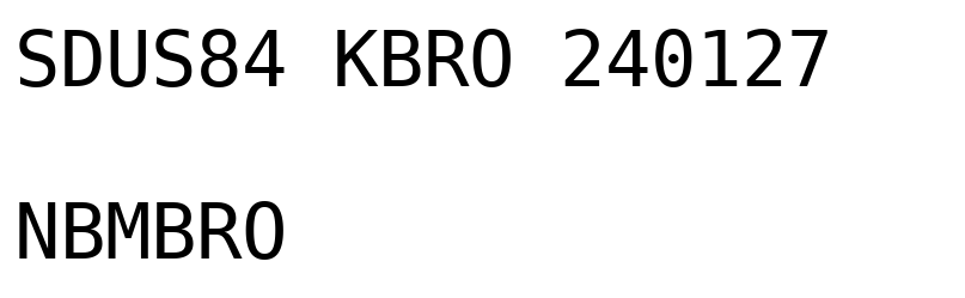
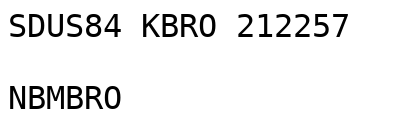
- SDUS84 KBRO 240127
+ SDUS84 KBRO 212257
